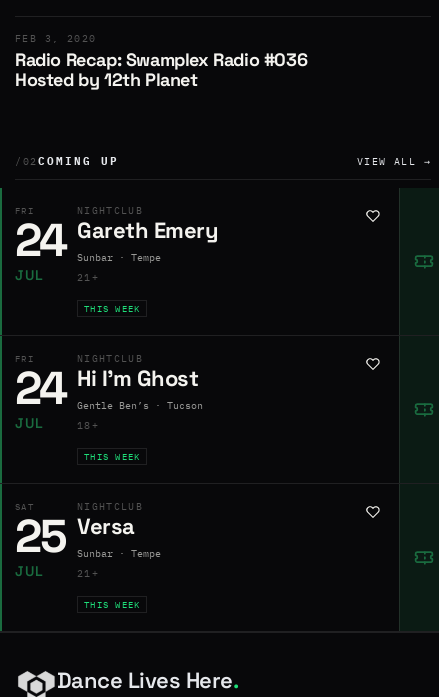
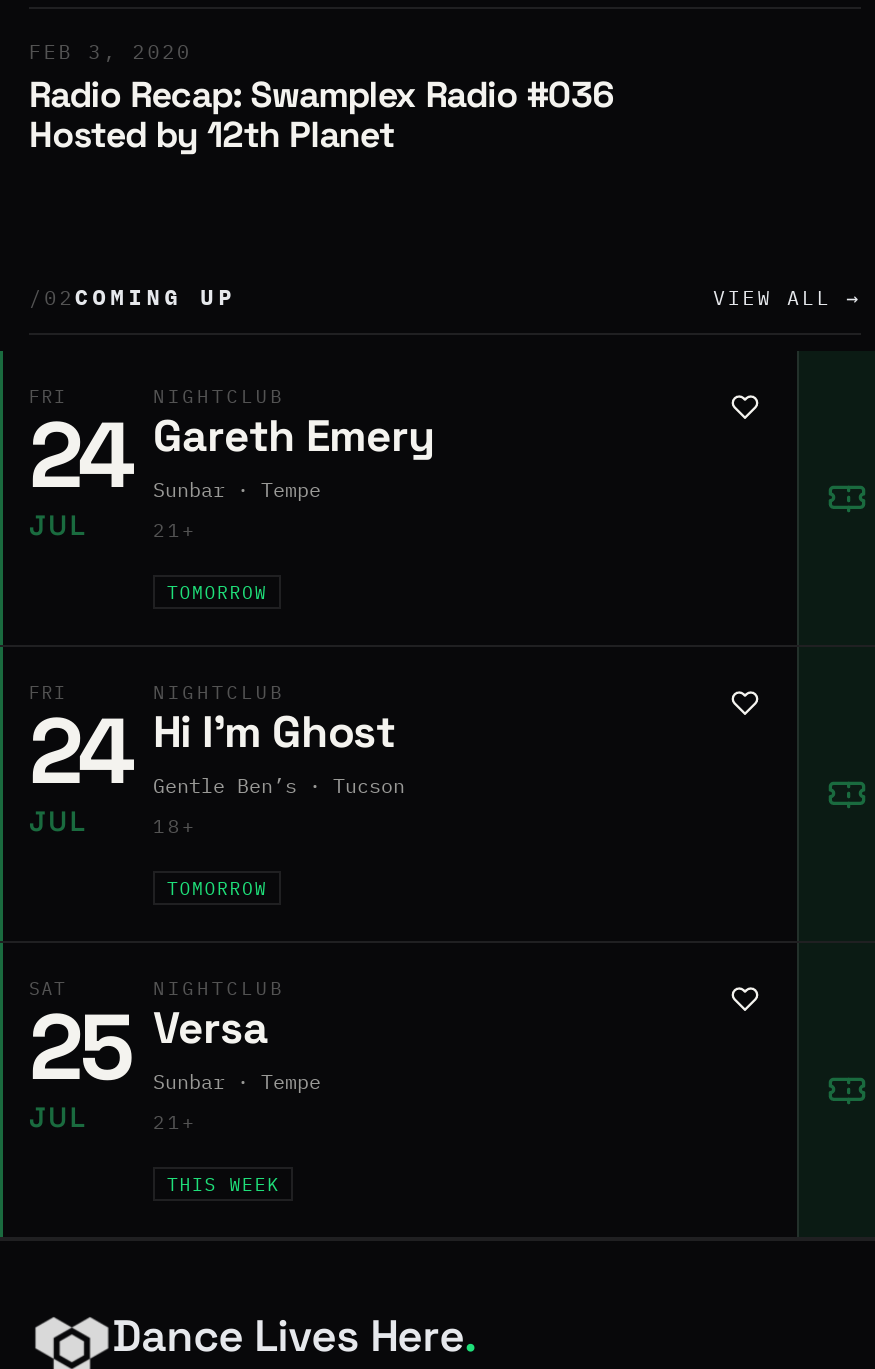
- THIS WEEK
+ TOMORROW

- THIS WEEK
+ TOMORROW
